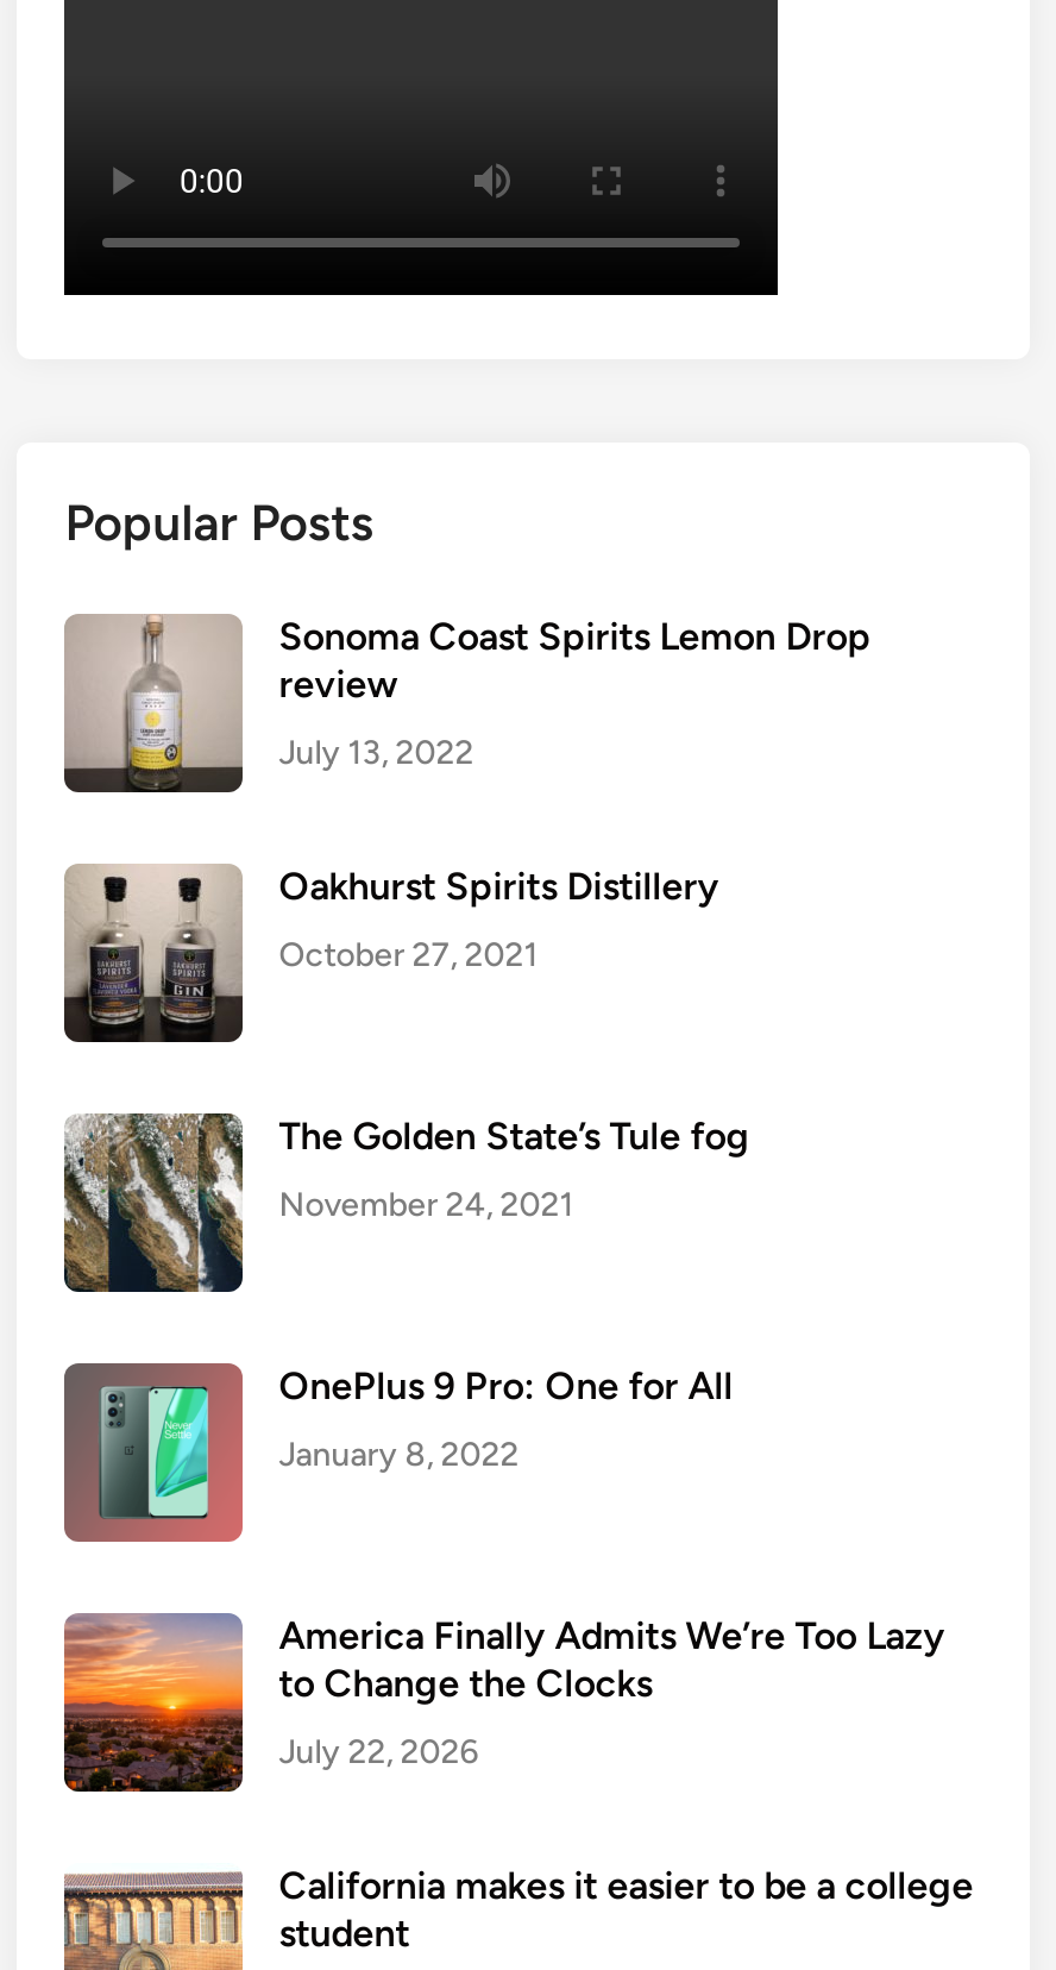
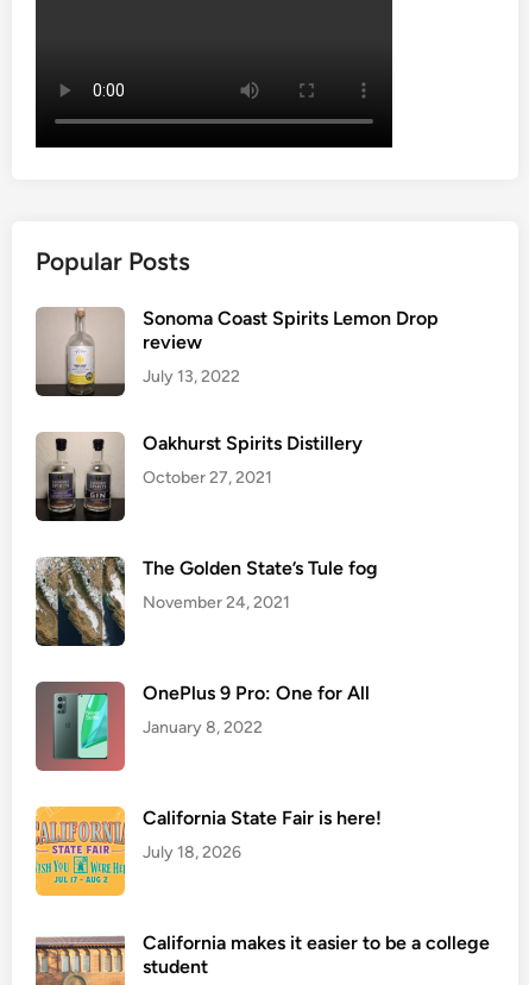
- [image]
- America Finally Admits We’re Too Lazy
- to Change the Clocks
+ [image]
+ California State Fair is here!

- July 22, 2026
+ July 18, 2026
